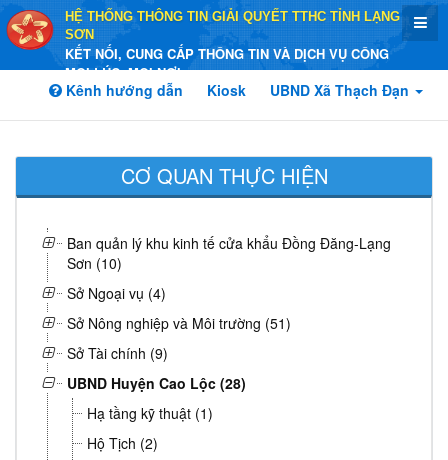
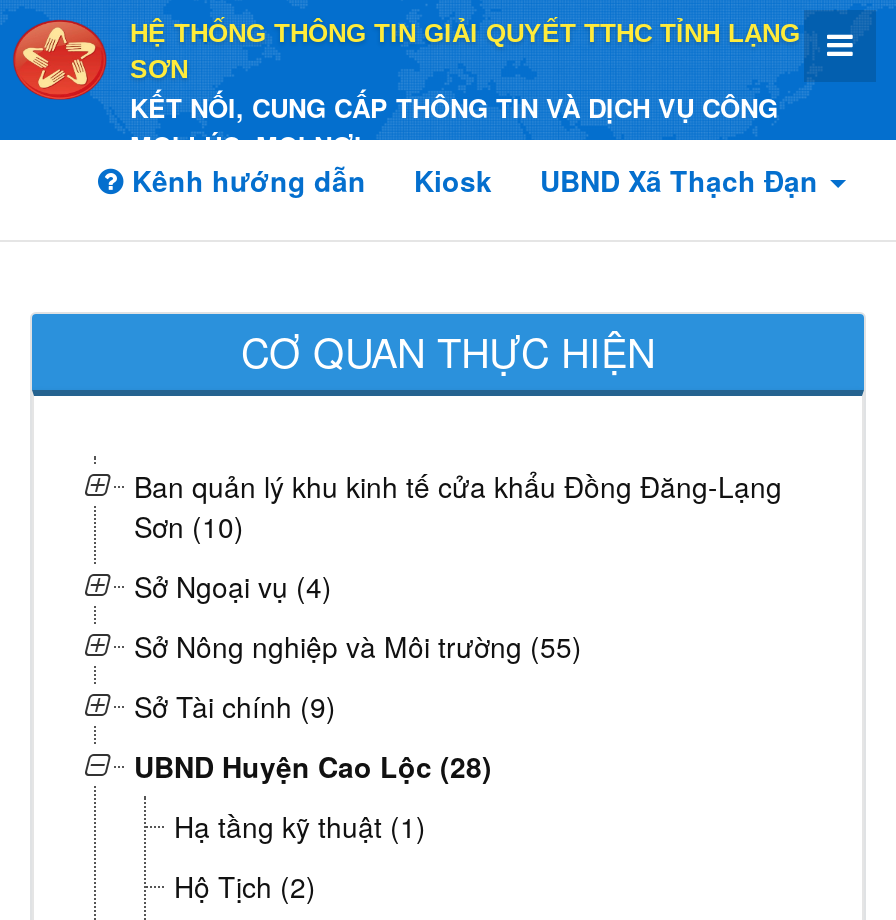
- Sở Nông nghiệp và Môi trường (51)
+ Sở Nông nghiệp và Môi trường (55)
